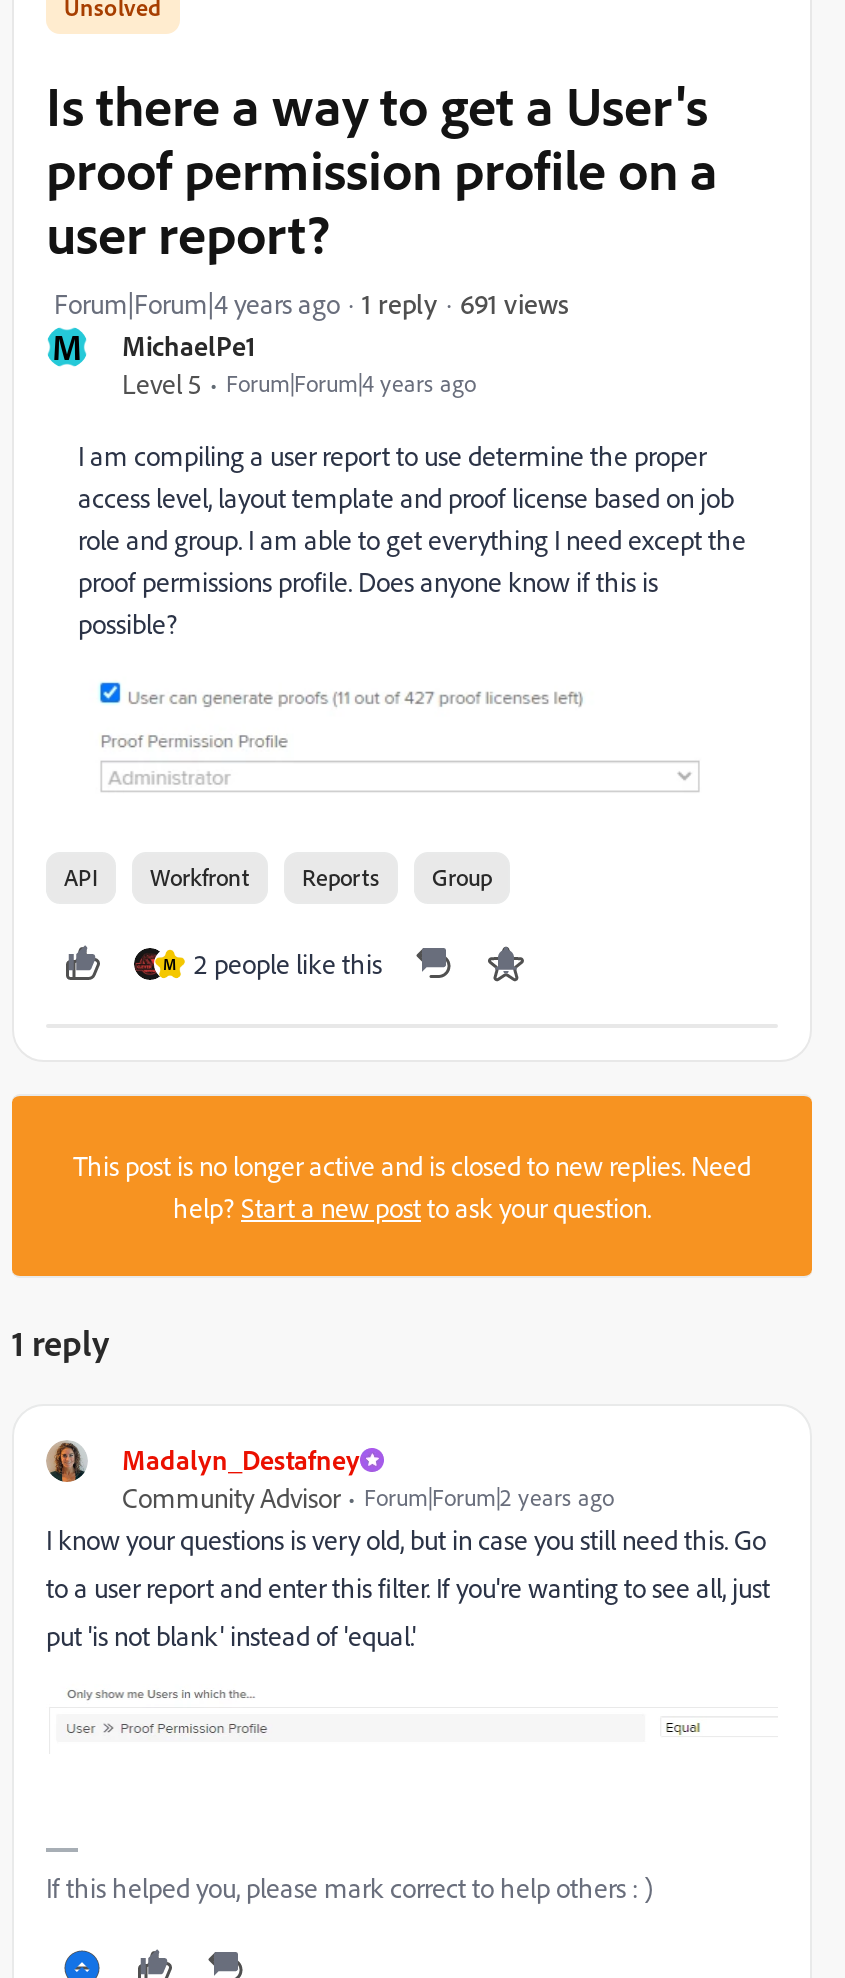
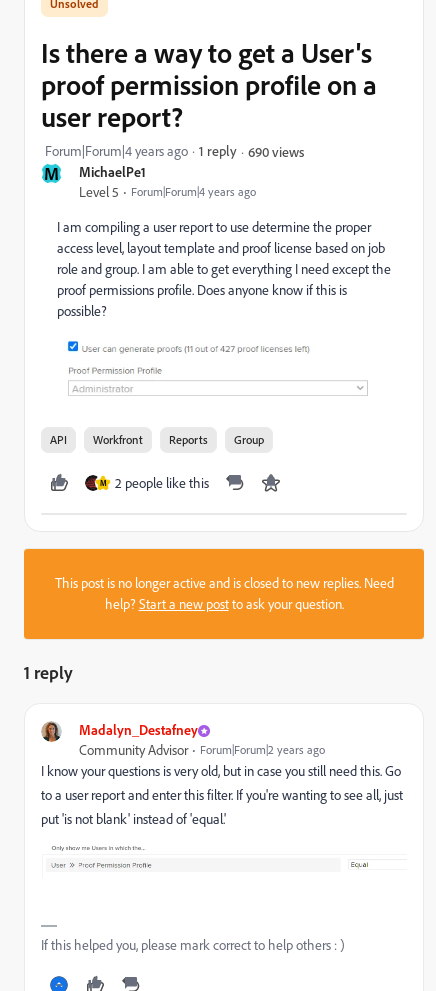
- 691 views
+ 690 views
